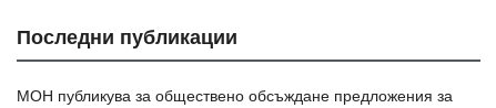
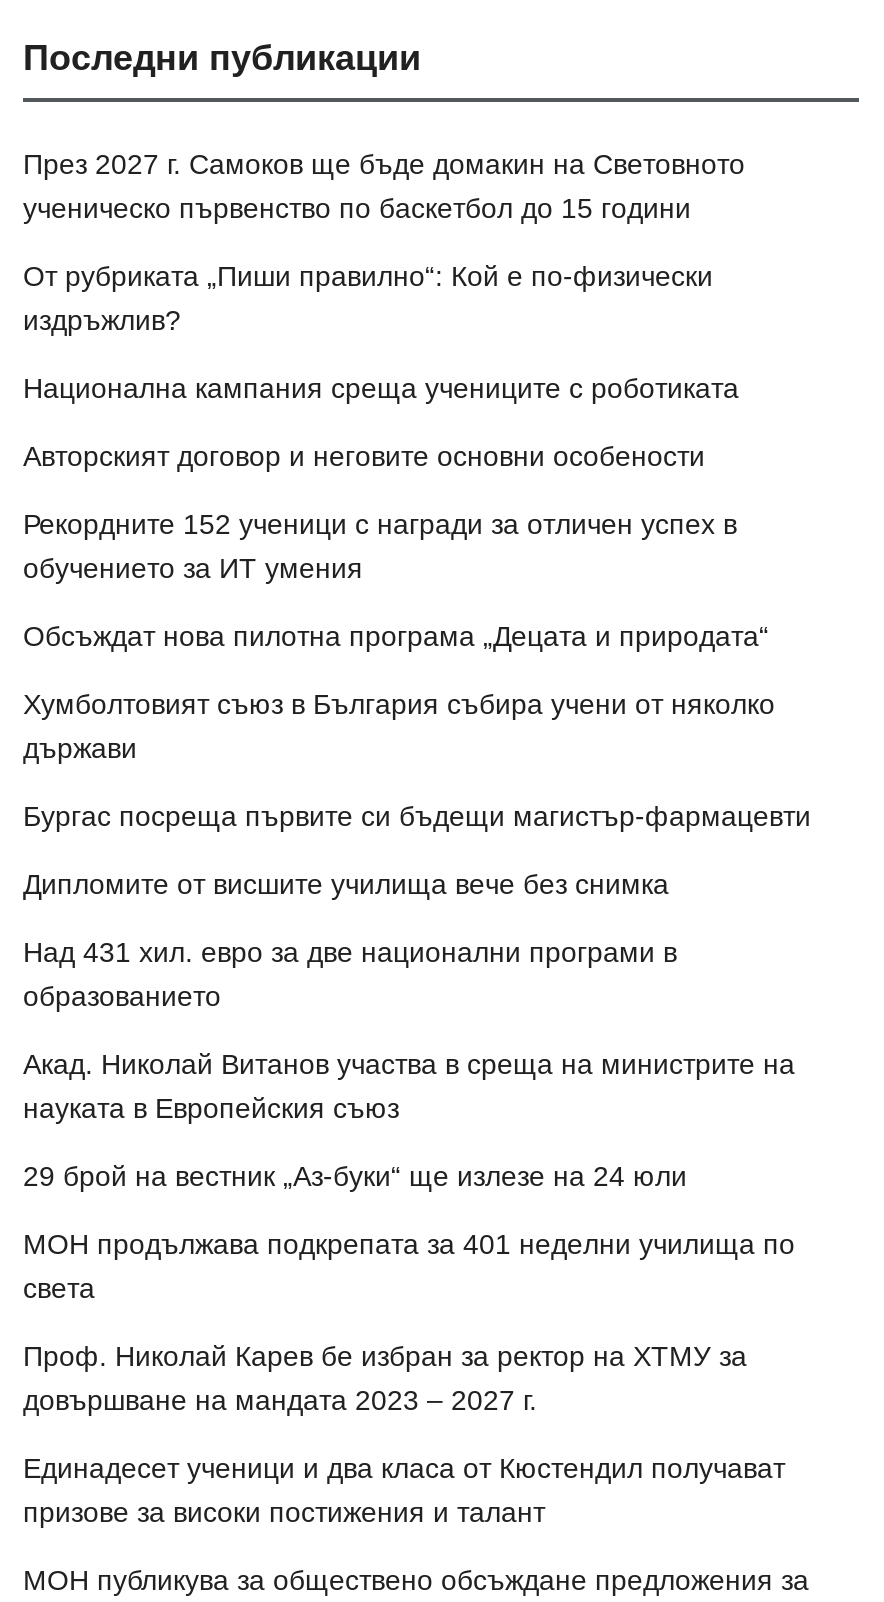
+ През 2027 г. Самоков ще бъде домакин на Световното
+ ученическо първенство по баскетбол до 15 години
+ От рубриката „Пиши правилно“: Кой е по-физически
+ издръжлив?
+ Национална кампания среща учениците с роботиката
+ Авторският договор и неговите основни особености
+ Рекордните 152 ученици с награди за отличен успех в
+ обучението за ИТ умения
+ Обсъждат нова пилотна програма „Децата и природата“
+ Хумболтовият съюз в България събира учени от няколко
+ държави
+ Бургас посреща първите си бъдещи магистър-фармацевти
+ Дипломите от висшите училища вече без снимка
+ Над 431 хил. евро за две национални програми в
+ образованието
+ Акад. Николай Витанов участва в среща на министрите на
+ науката в Европейския съюз
+ 29 брой на вестник „Аз-буки“ ще излезе на 24 юли
+ МОН продължава подкрепата за 401 неделни училища по
+ света
+ Проф. Николай Карев бе избран за ректор на ХТМУ за
+ довършване на мандата 2023 – 2027 г.
+ Единадесет ученици и два класа от Кюстендил получават
+ призове за високи постижения и талант
